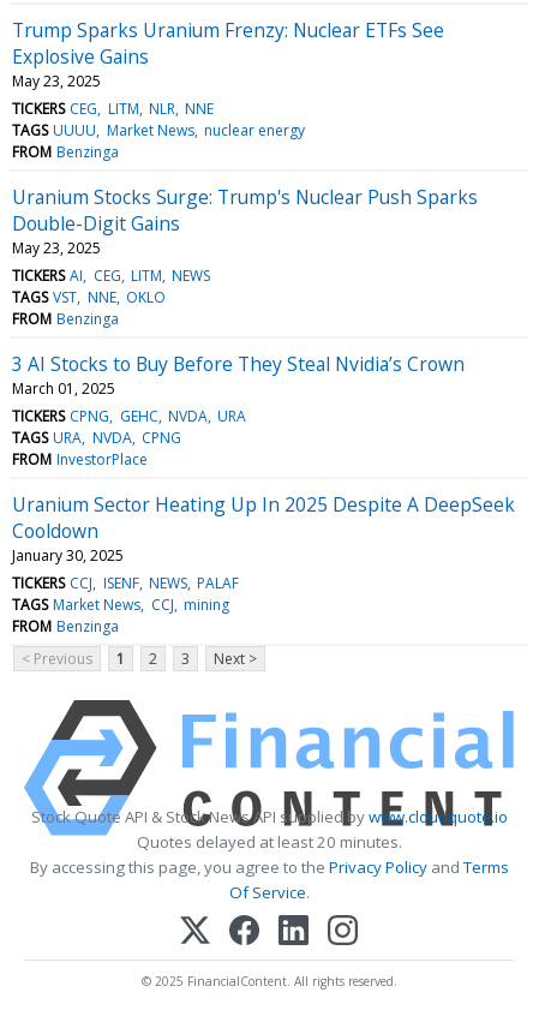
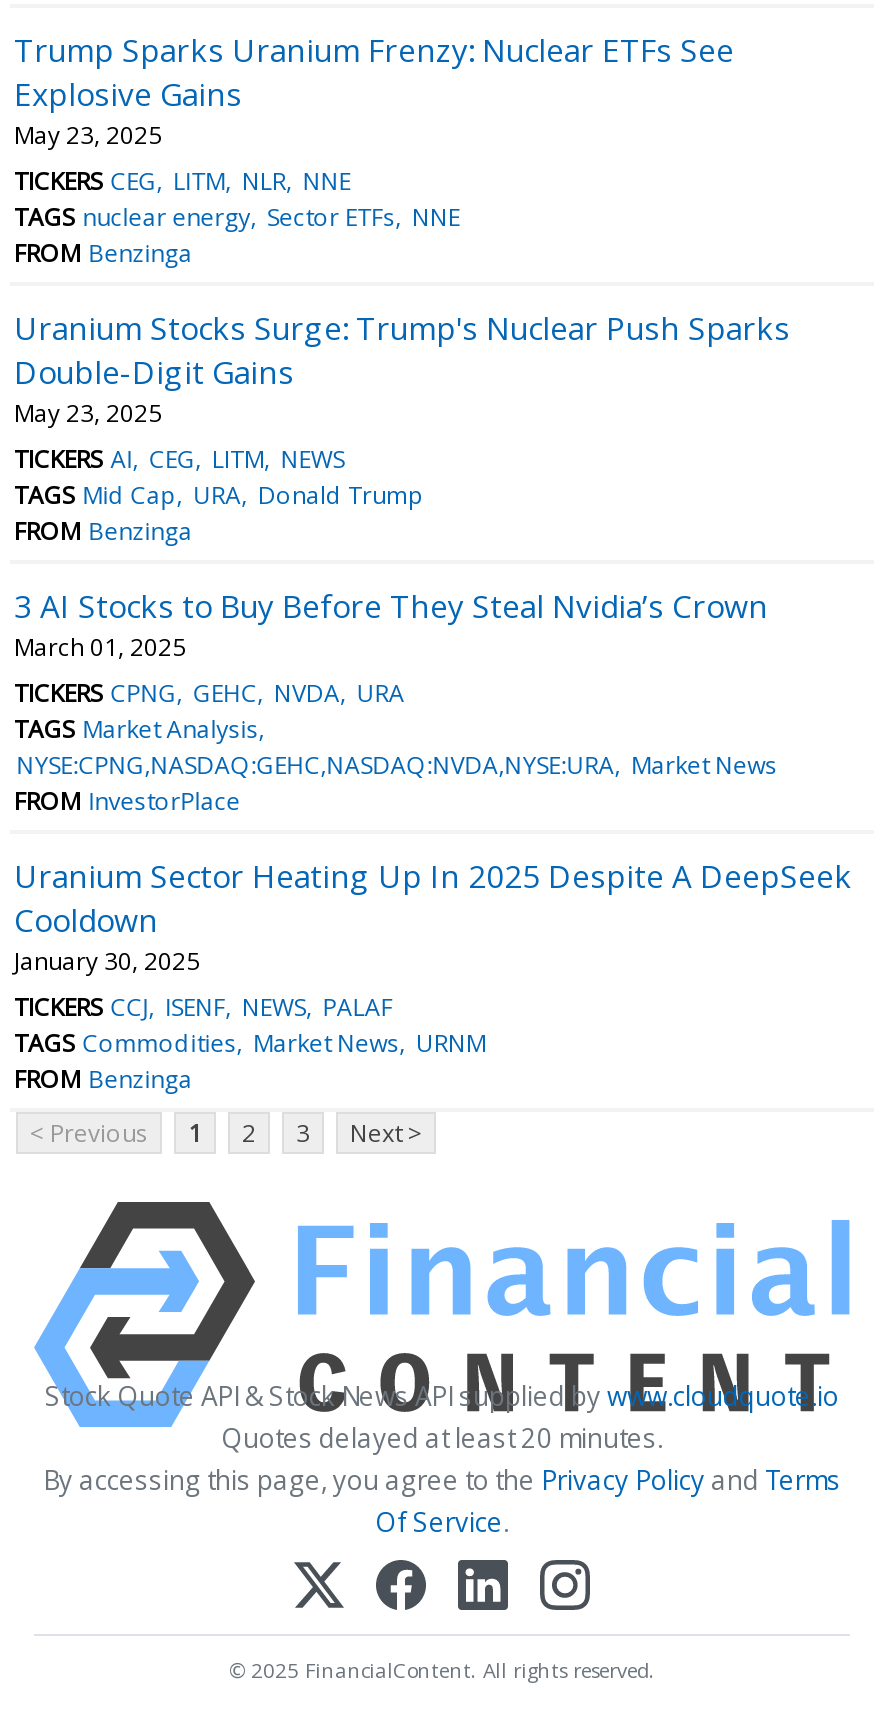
- TAGS UUUU Market News nuclear energy
+ TAGS nuclear energy Sector ETFs NNE

- TAGS VST NNE OKLO
+ TAGS Mid Cap URA Donald Trump

- TAGS URA NVDA CPNG
+ TAGS Market Analysis
+ NYSE:CPNG,NASDAQ:GEHC,NASDAQ:NVDA,NYSE:URA Market News

- TAGS Market News CCJ mining
+ TAGS Commodities Market News URNM
